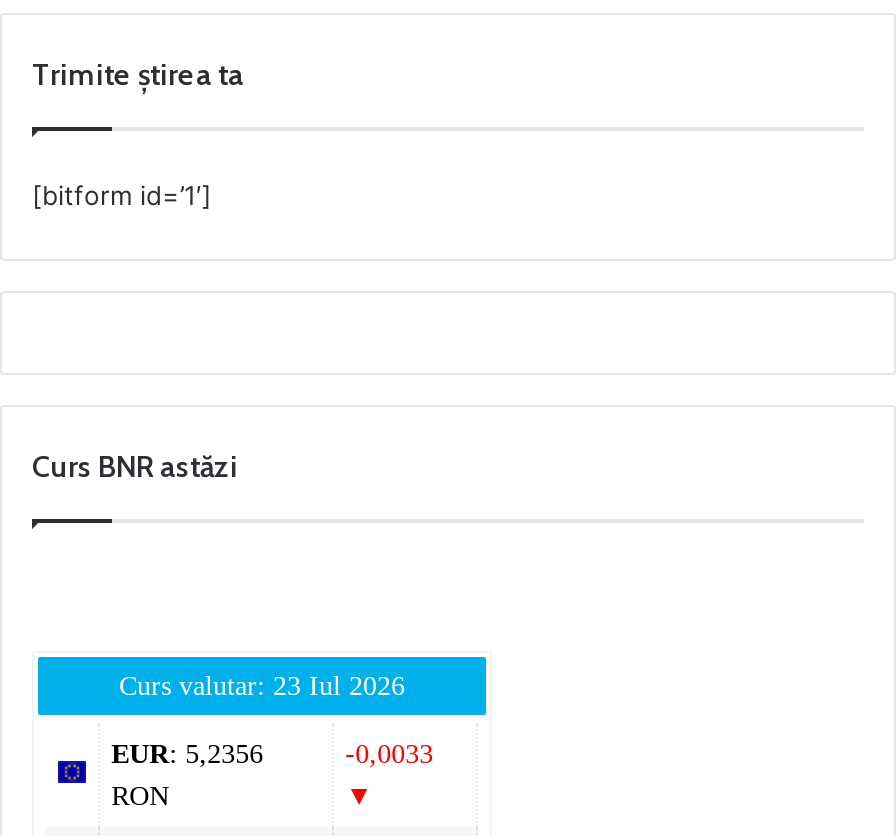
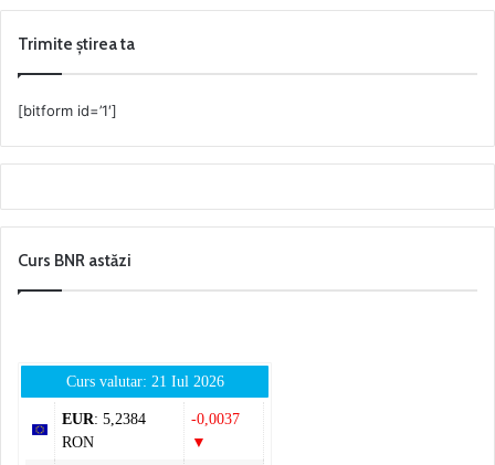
- Curs valutar: 23 Iul 2026
+ Curs valutar: 21 Iul 2026

- EUR: 5,2356
+ EUR: 5,2384

- -0,0033
+ -0,0037
